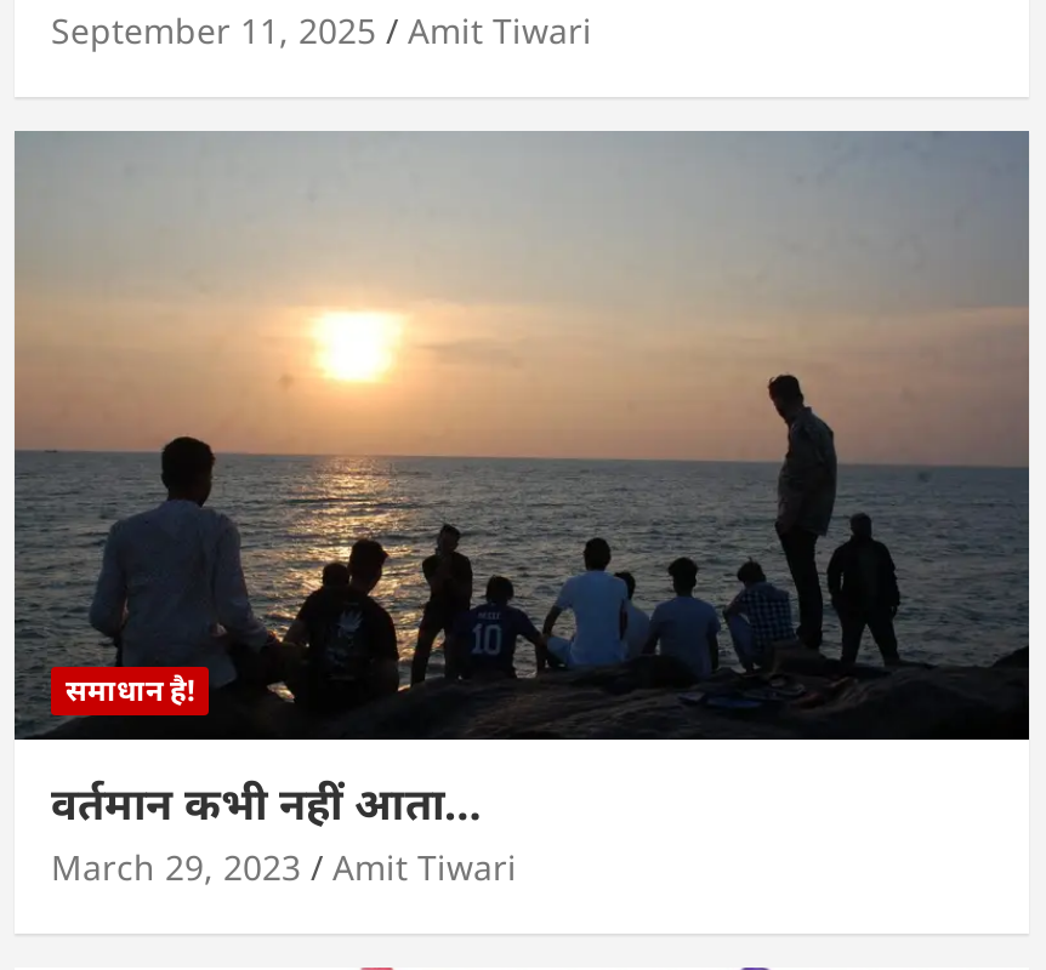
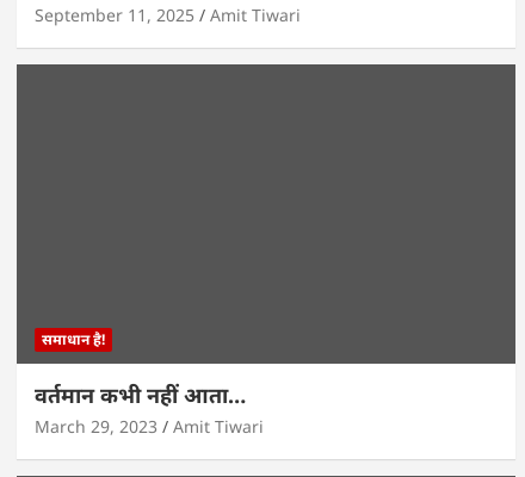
- [image]
